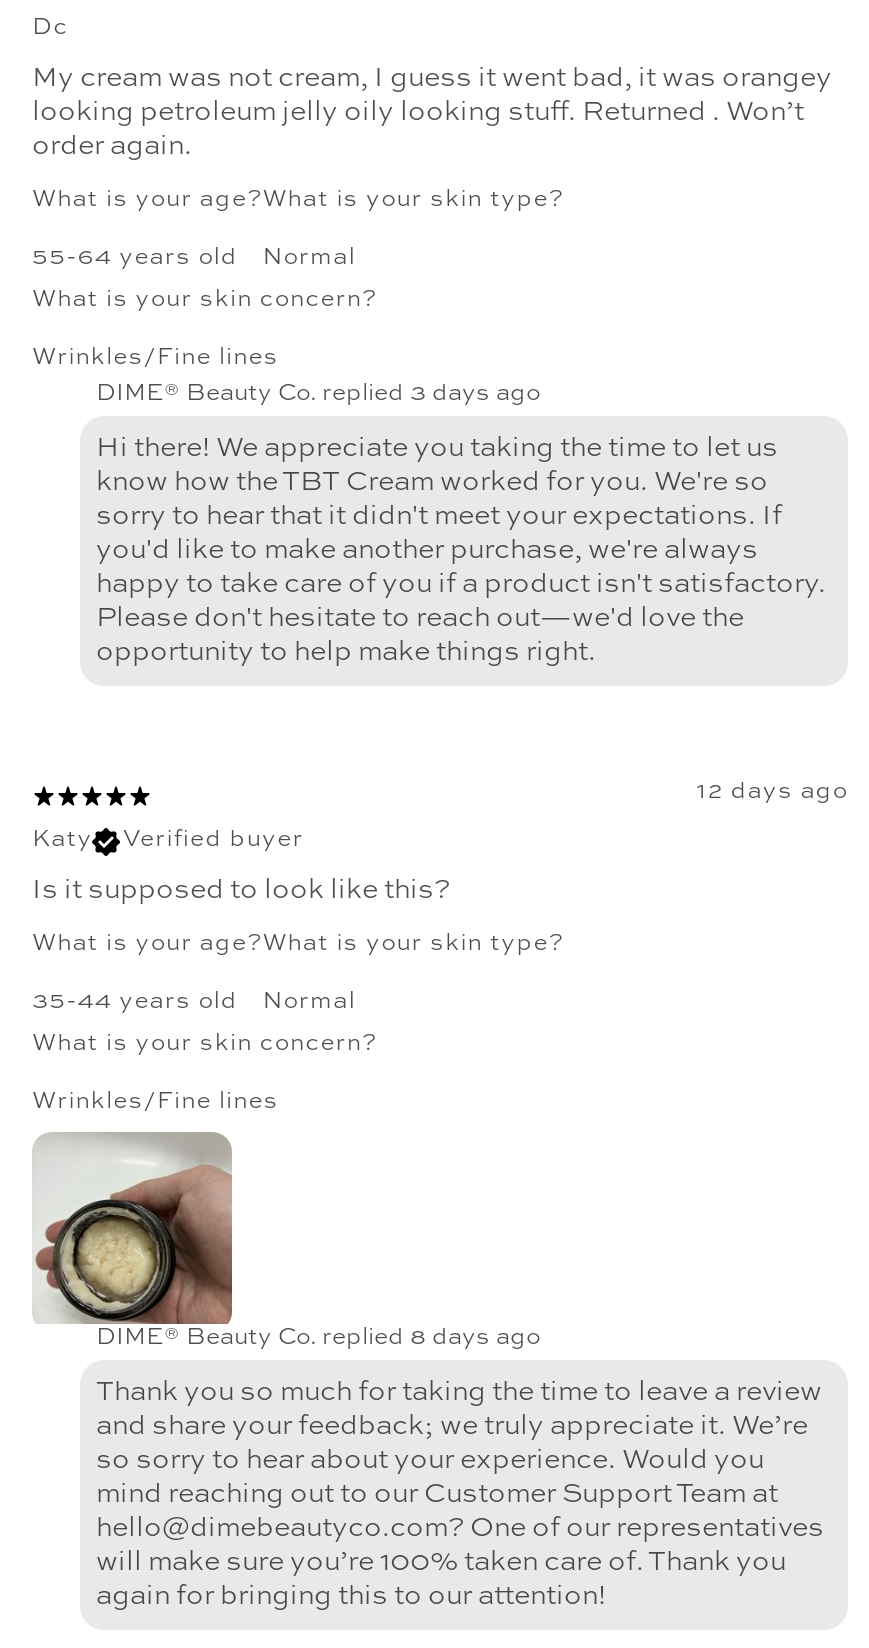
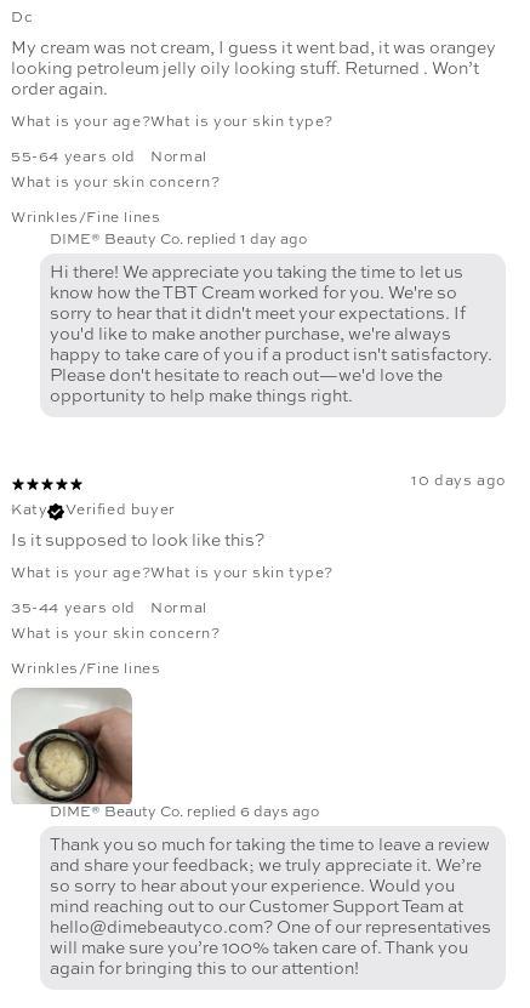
- DIME® Beauty Co. replied 3 days ago
+ DIME® Beauty Co. replied 1 day ago

- 12 days ago
+ 10 days ago

- DIME® Beauty Co. replied 8 days ago
+ DIME® Beauty Co. replied 6 days ago
